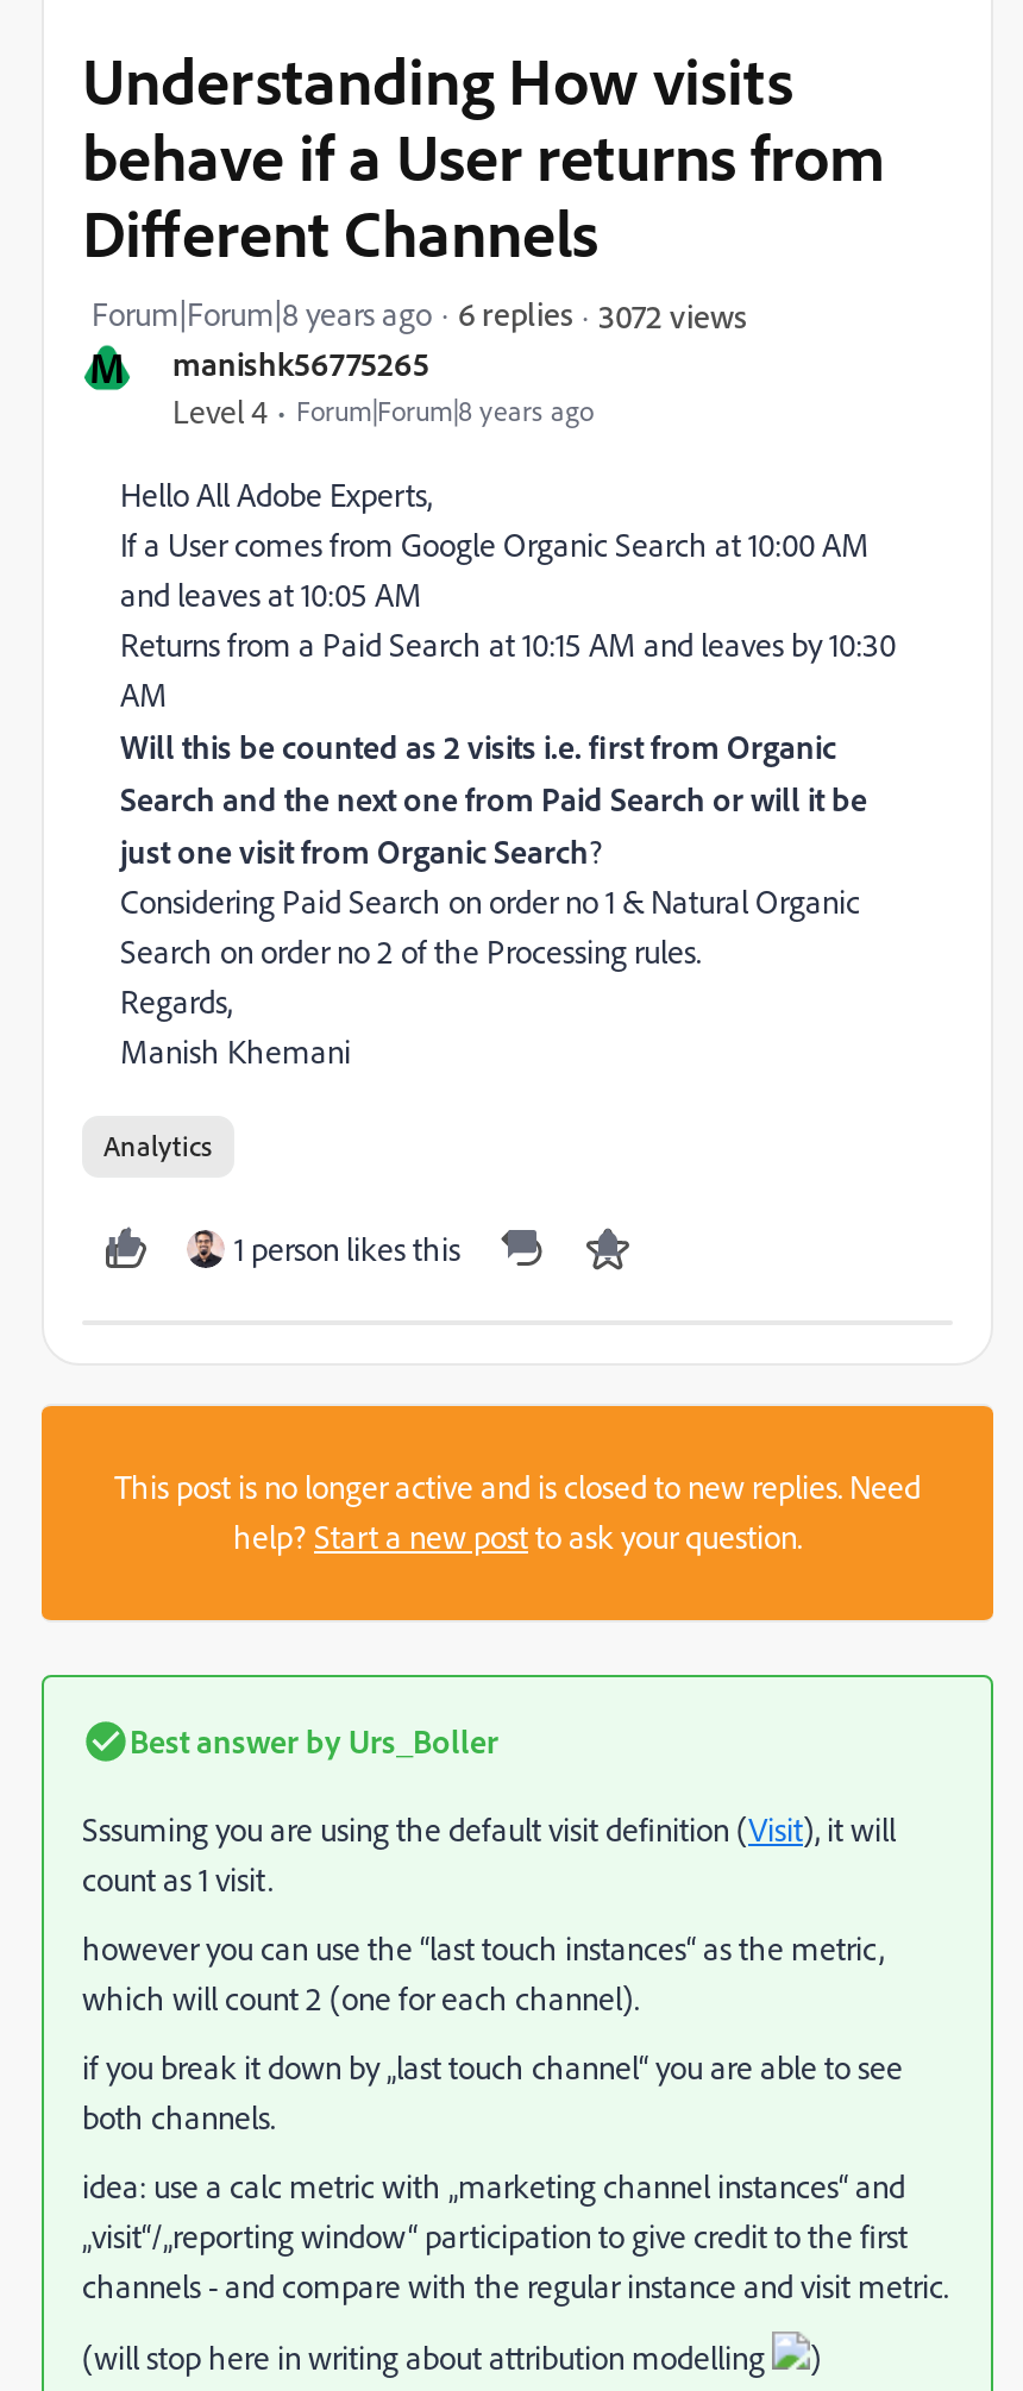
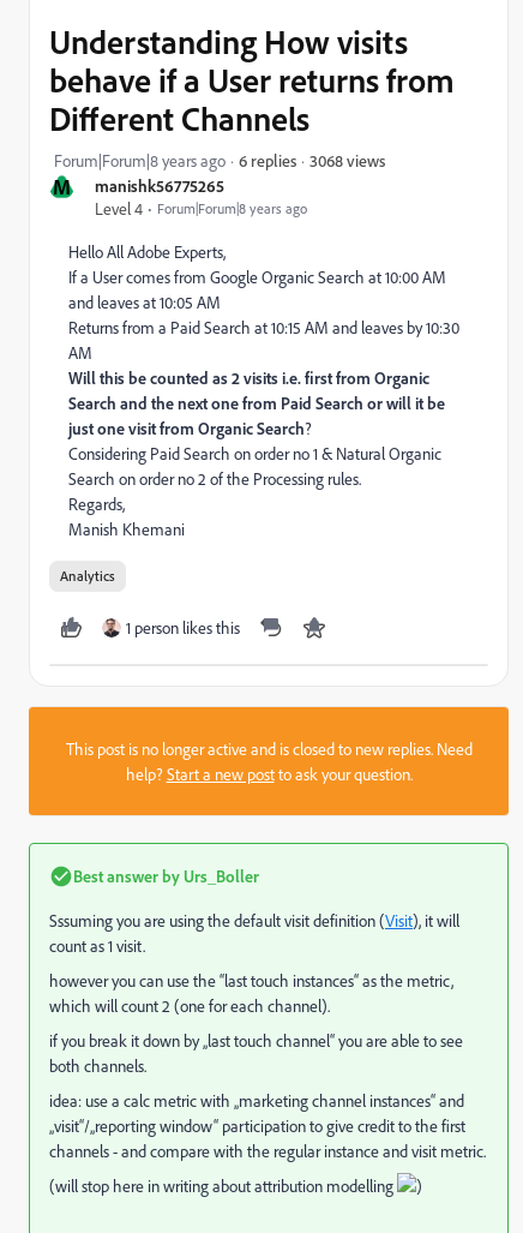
- 3072 views
+ 3068 views
